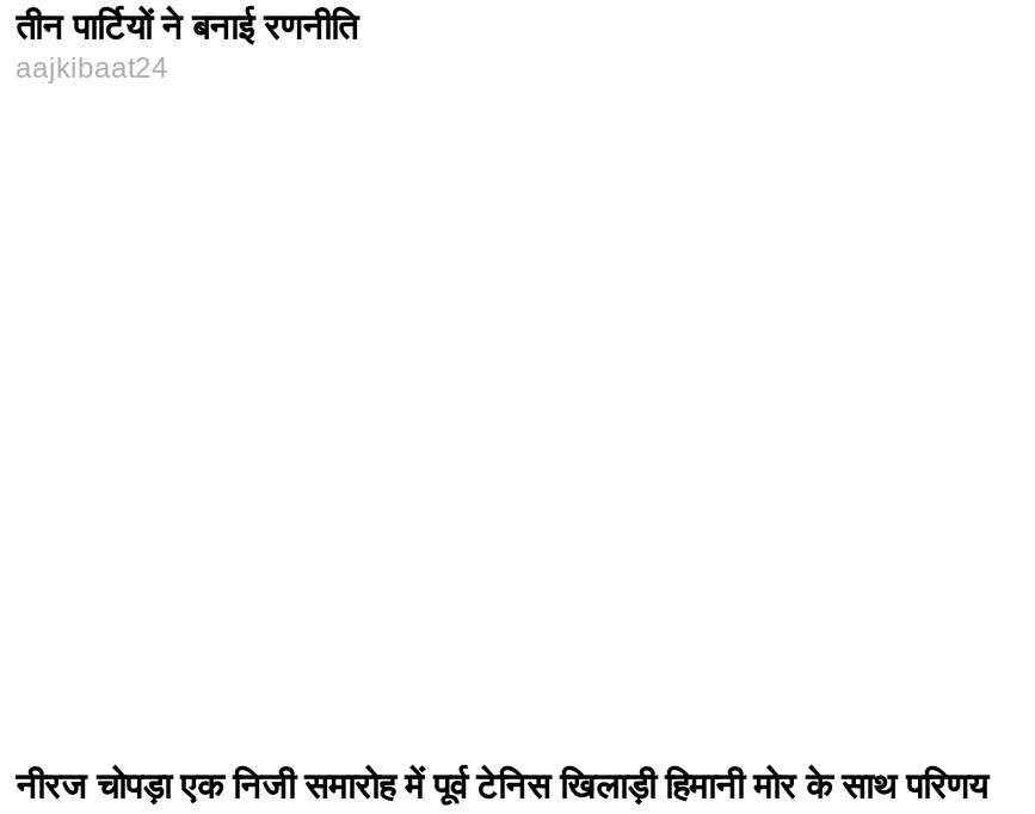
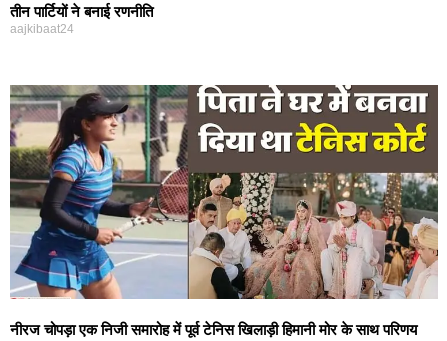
+ [image]
